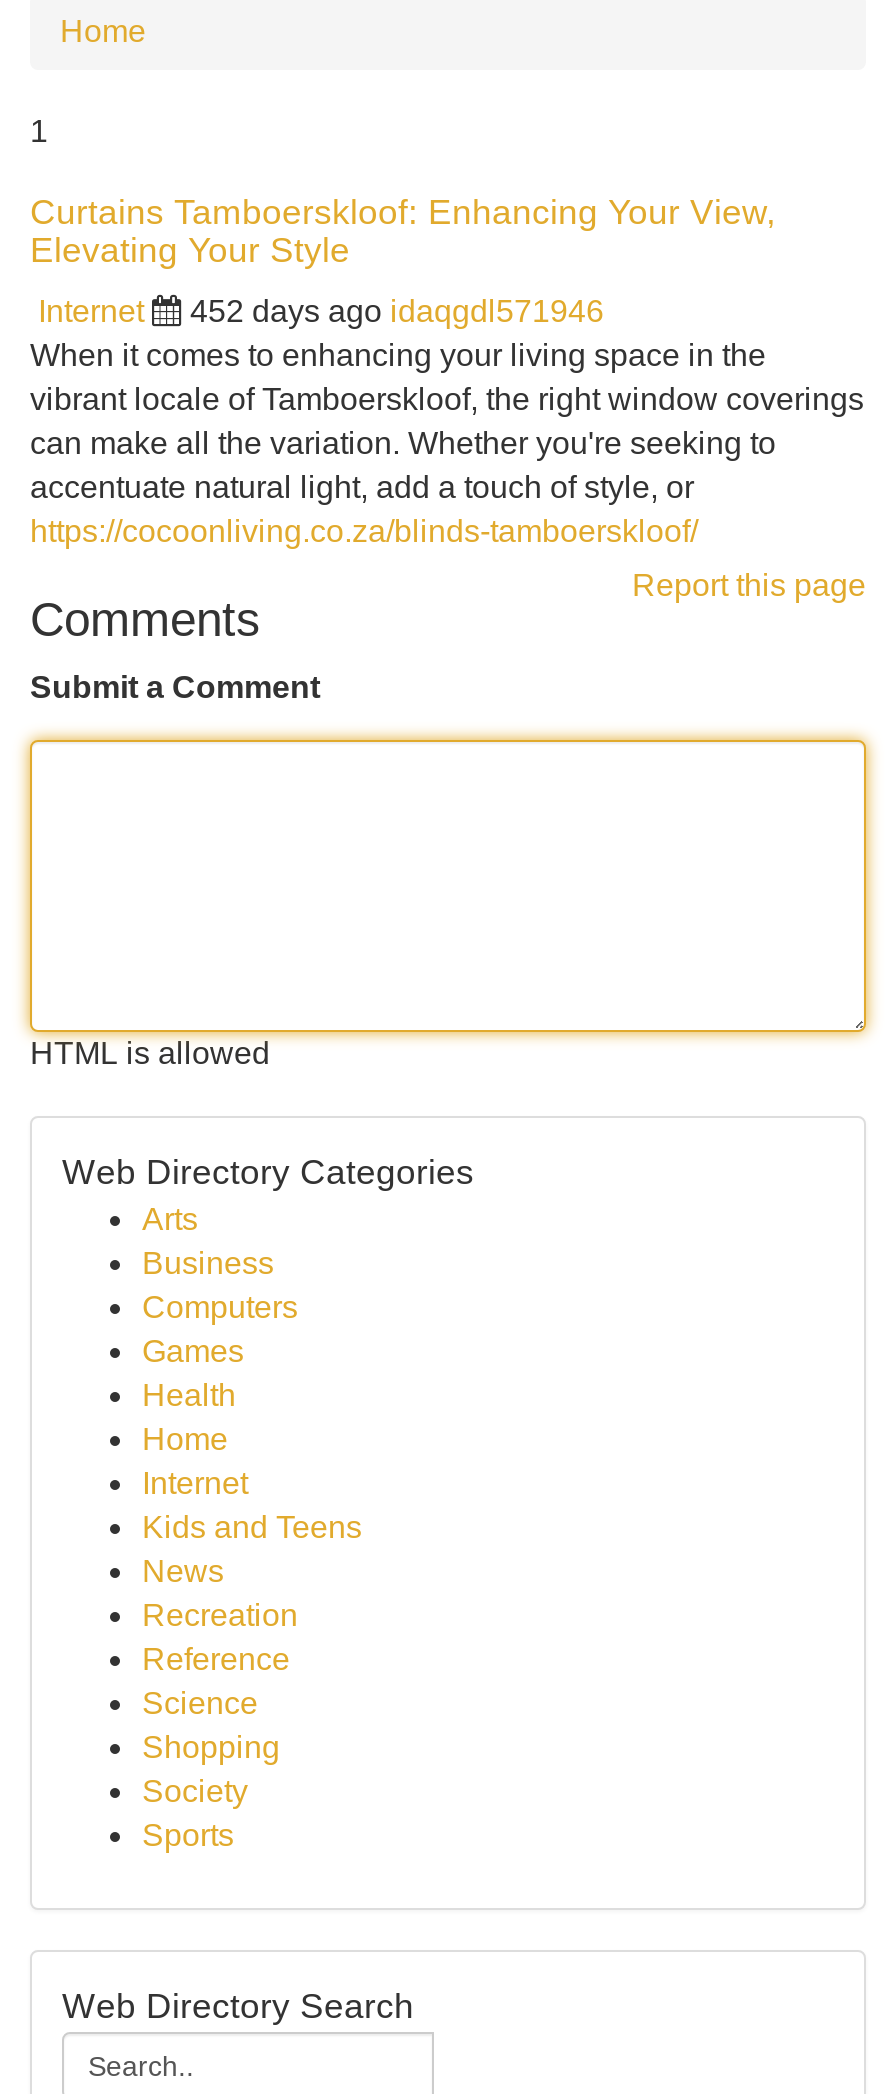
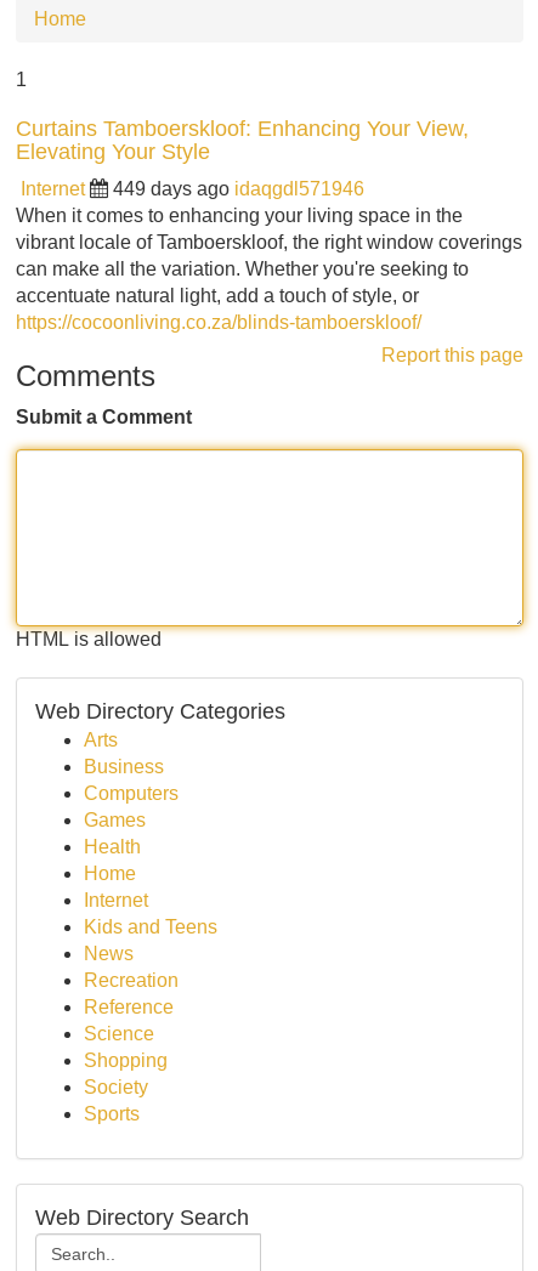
- 452 days ago idaqgdl571946
+ 449 days ago idaqgdl571946
